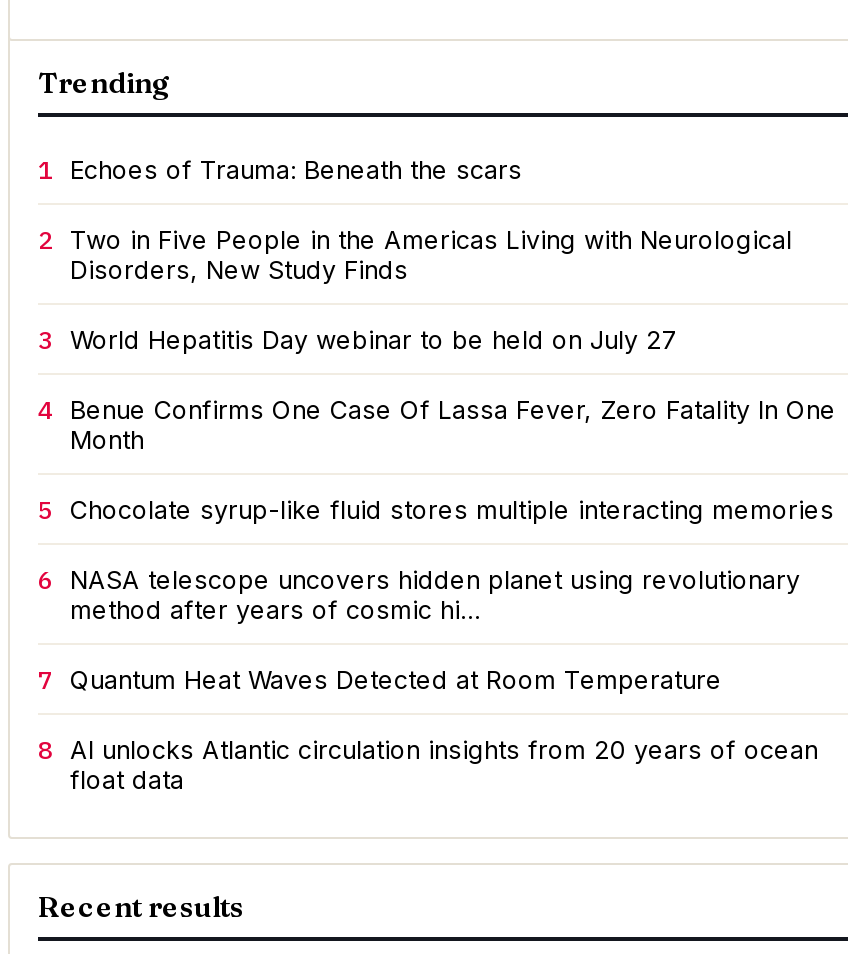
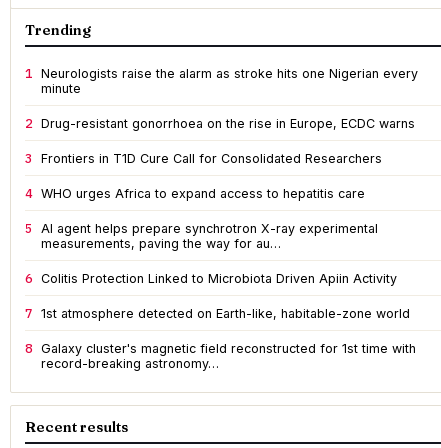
- 1 Echoes of Trauma: Beneath the scars
+ 1 Neurologists raise the alarm as stroke hits one Nigerian every
+ minute

- 2 Two in Five People in the Americas Living with Neurological
- Disorders, New Study Finds
+ 2 Drug-resistant gonorrhoea on the rise in Europe, ECDC warns

- 3 World Hepatitis Day webinar to be held on July 27
+ 3 Frontiers in T1D Cure Call for Consolidated Researchers

- 4 Benue Confirms One Case Of Lassa Fever, Zero Fatality In One
- Month
+ 4 WHO urges Africa to expand access to hepatitis care

- 5 Chocolate syrup-like fluid stores multiple interacting memories
+ 5 AI agent helps prepare synchrotron X-ray experimental
+ measurements, paving the way for au…

- 6 NASA telescope uncovers hidden planet using revolutionary
- method after years of cosmic hi…
+ 6 Colitis Protection Linked to Microbiota Driven Apiin Activity

- 7 Quantum Heat Waves Detected at Room Temperature
+ 7 1st atmosphere detected on Earth-like, habitable-zone world

- 8 AI unlocks Atlantic circulation insights from 20 years of ocean
- float data
+ 8 Galaxy cluster's magnetic field reconstructed for 1st time with
+ record-breaking astronomy…
